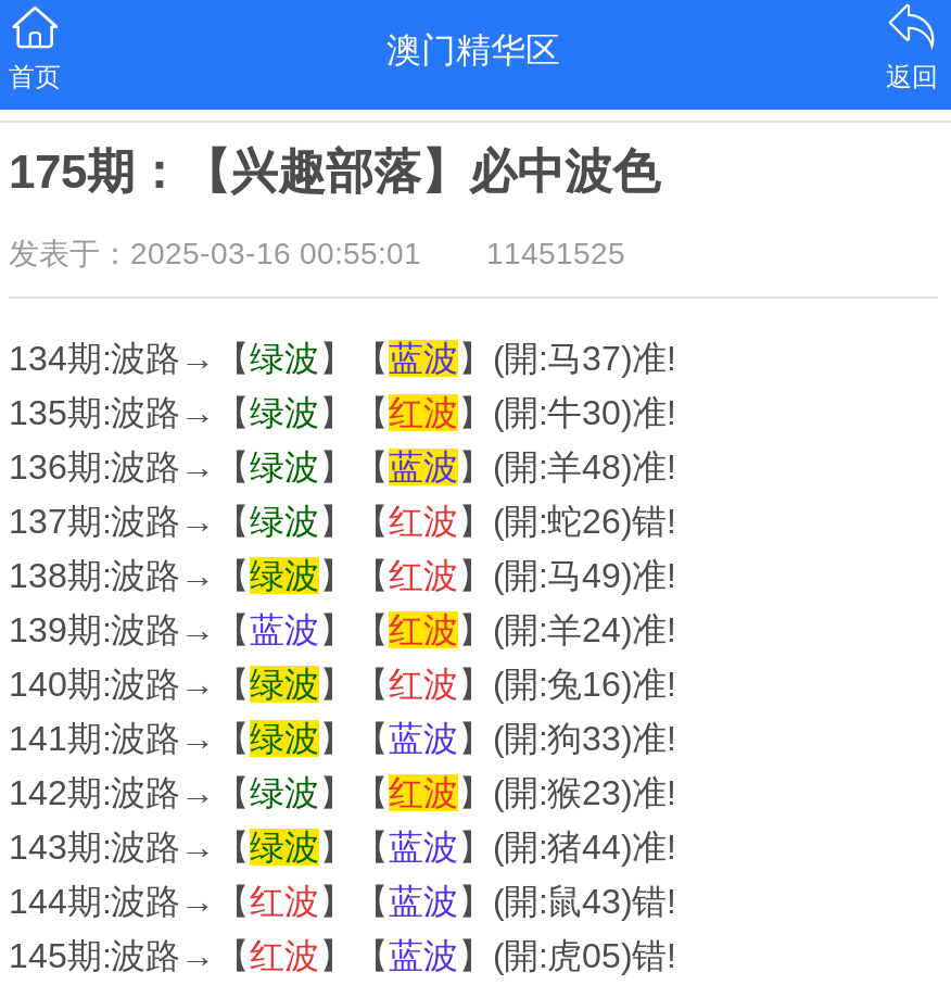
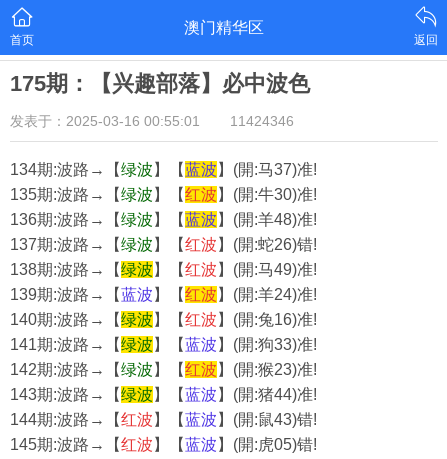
- 发表于：2025-03-16 00:55:01 11451525
+ 发表于：2025-03-16 00:55:01 11424346
